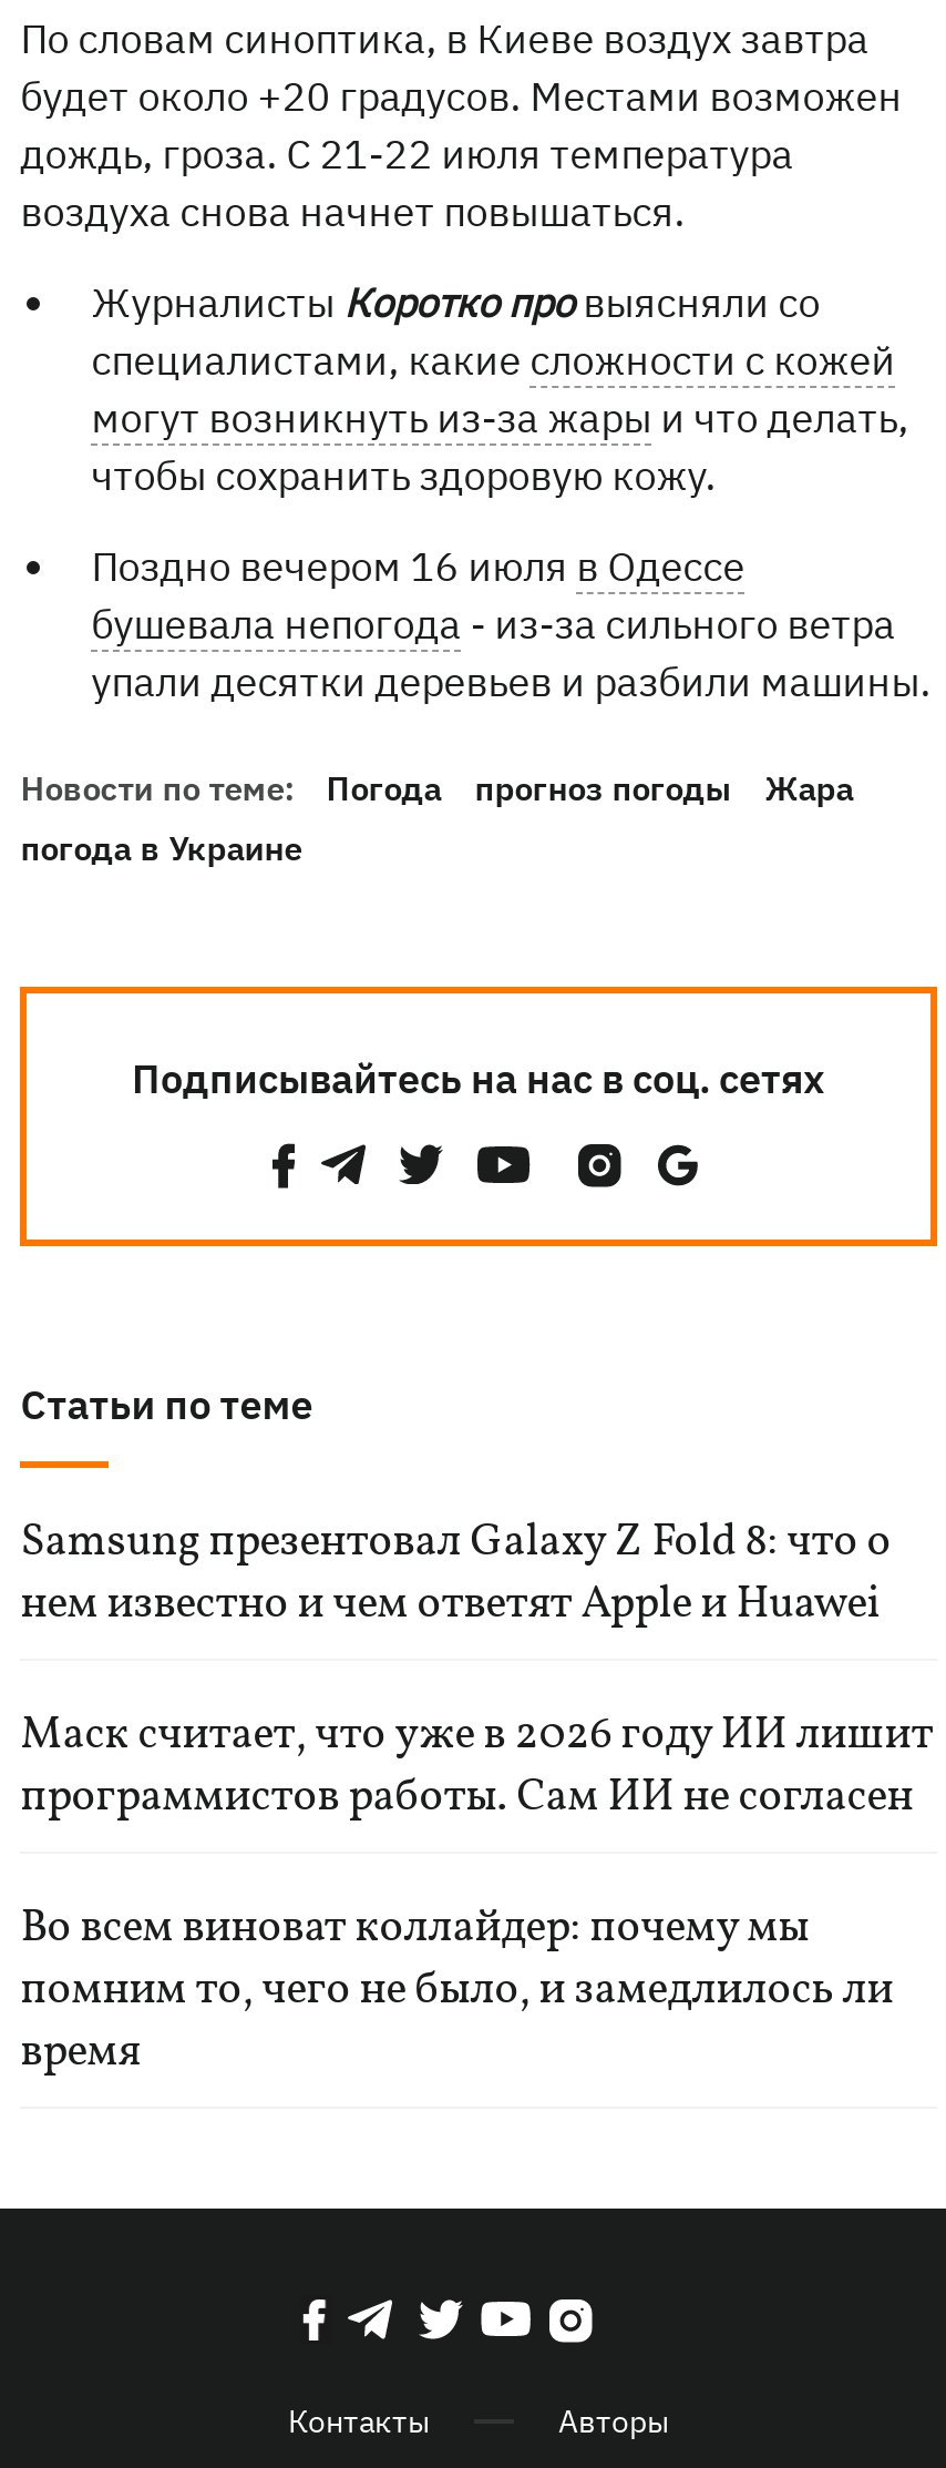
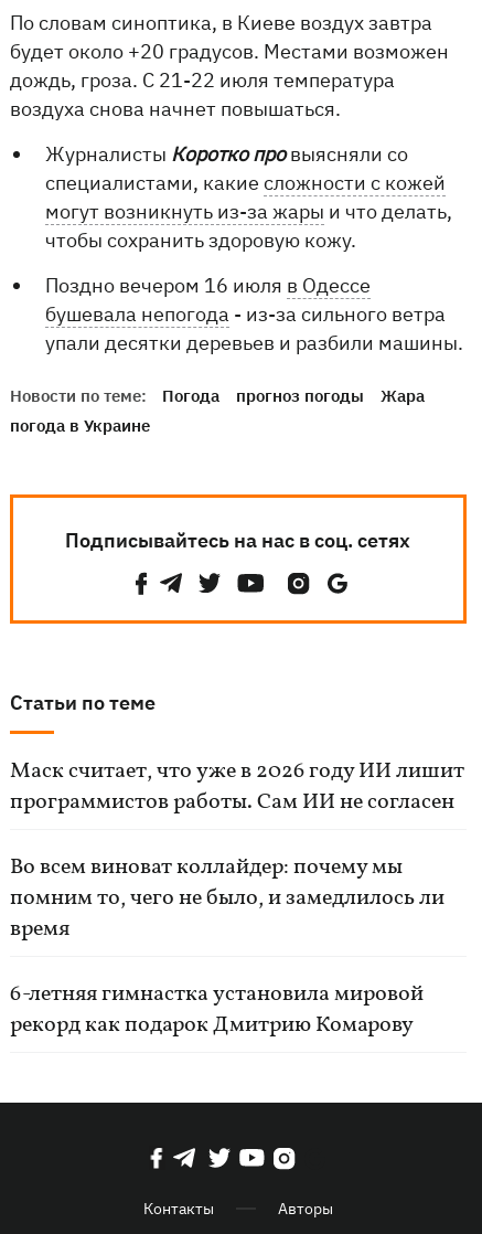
- Samsung презентовал Galaxy Z Fold 8: что о
- нем известно и чем ответят Apple и Huawei

moved up: Маск считает, что уже в 2026 году ИИ лишит | программистов работы. Сам ИИ не согласен | Во всем виноват коллайдер: почему мы | помним то, чего не было, и замедлилось ли | время

+ 6-летняя гимнастка установила мировой
+ рекорд как подарок Дмитрию Комарову
